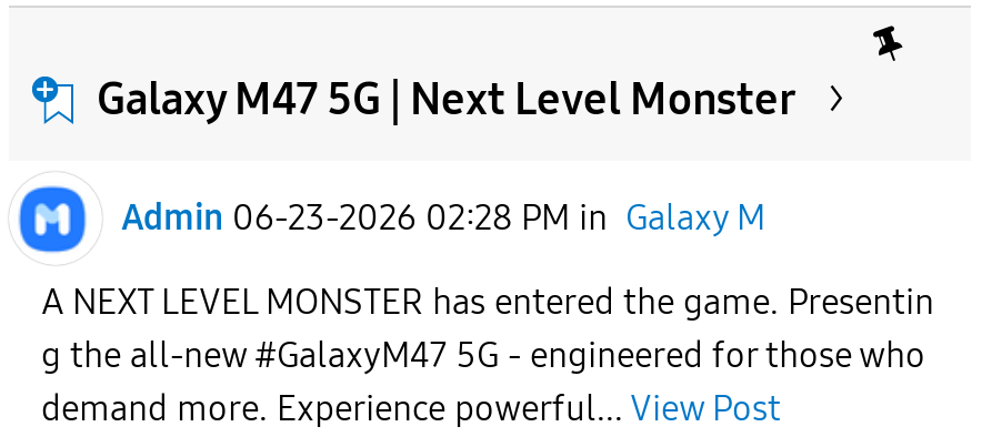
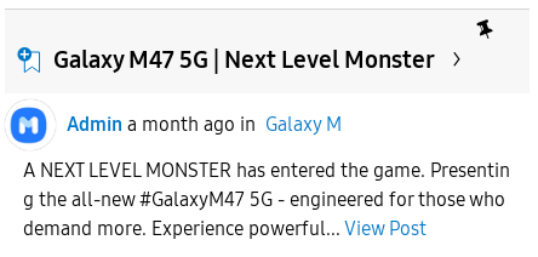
- Admin 06-23-2026 02:28 PM in Galaxy M
+ Admin a month ago in Galaxy M
